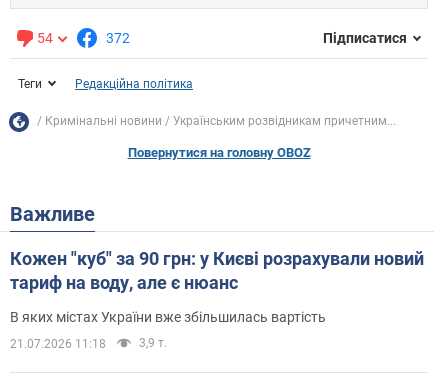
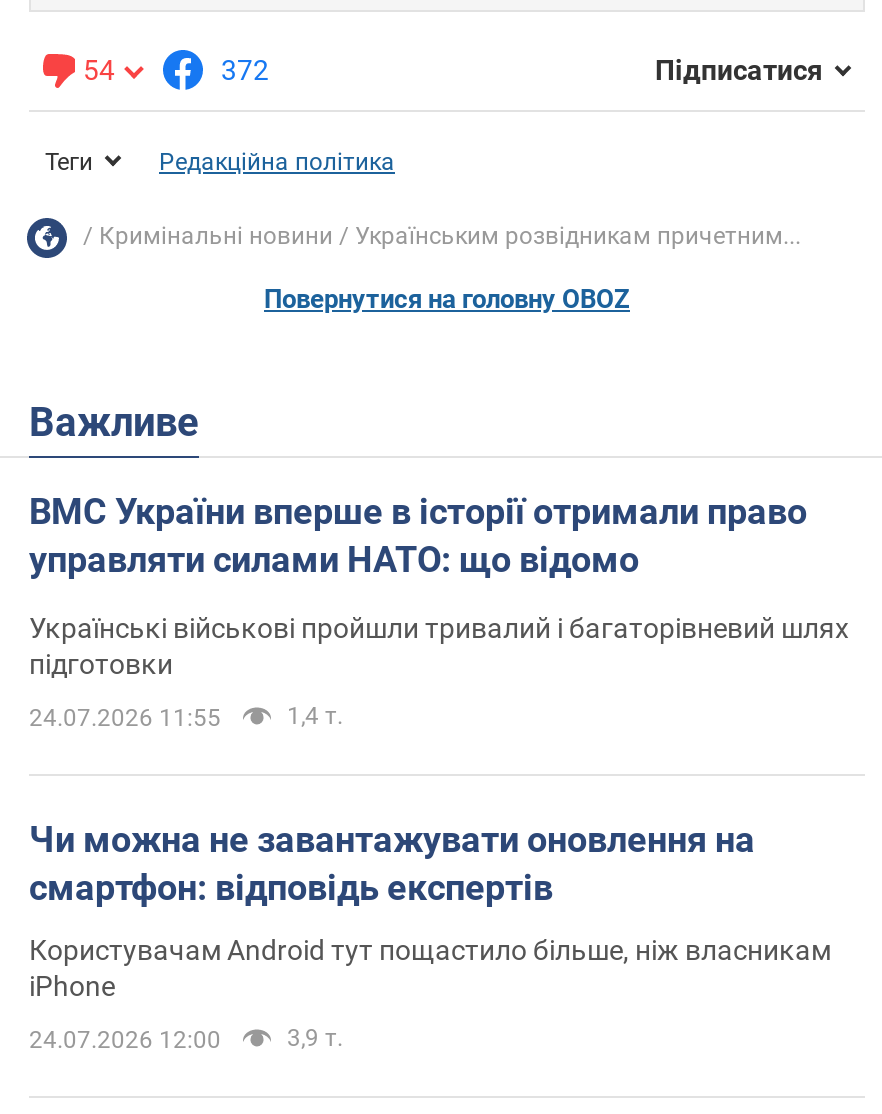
- Кожен "куб" за 90 грн: у Києві розрахували новий
- тариф на воду, але є нюанс
- В яких містах України вже збільшилась вартість
- 21.07.2026 11:18
+ ВМС України вперше в історії отримали право
+ управляти силами НАТО: що відомо
+ Українські військові пройшли тривалий і багаторівневий шлях
+ підготовки
+ 24.07.2026 11:55
+ 1,4 т.
+ Чи можна не завантажувати оновлення на
+ смартфон: відповідь експертів
+ Користувачам Android тут пощастило більше, ніж власникам
+ iPhone
+ 24.07.2026 12:00
